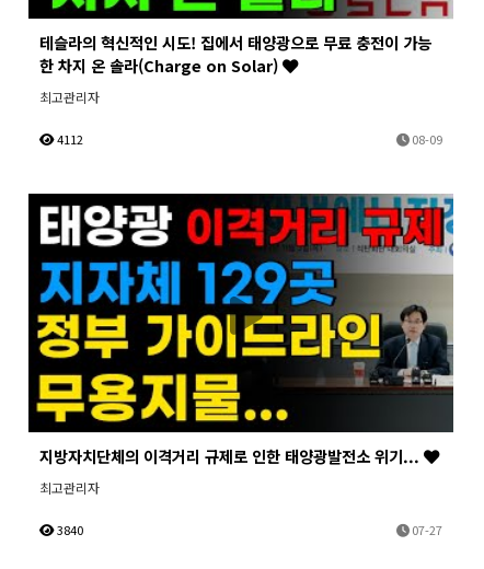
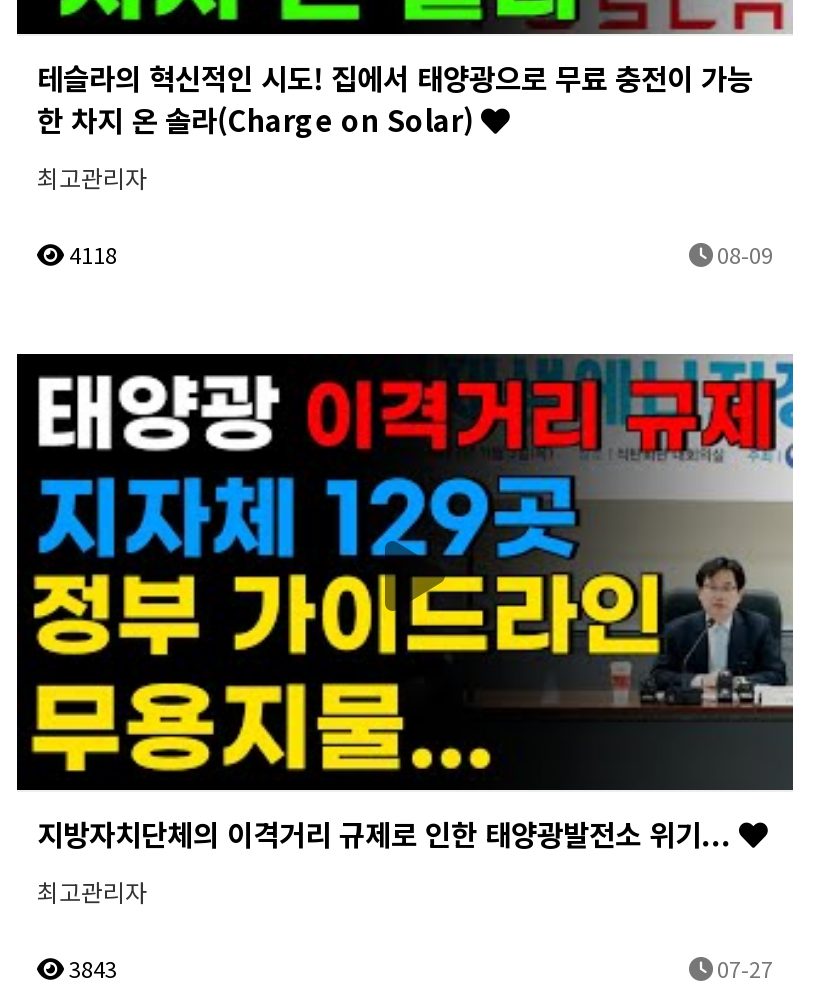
- 4112
+ 4118

- 3840
+ 3843
